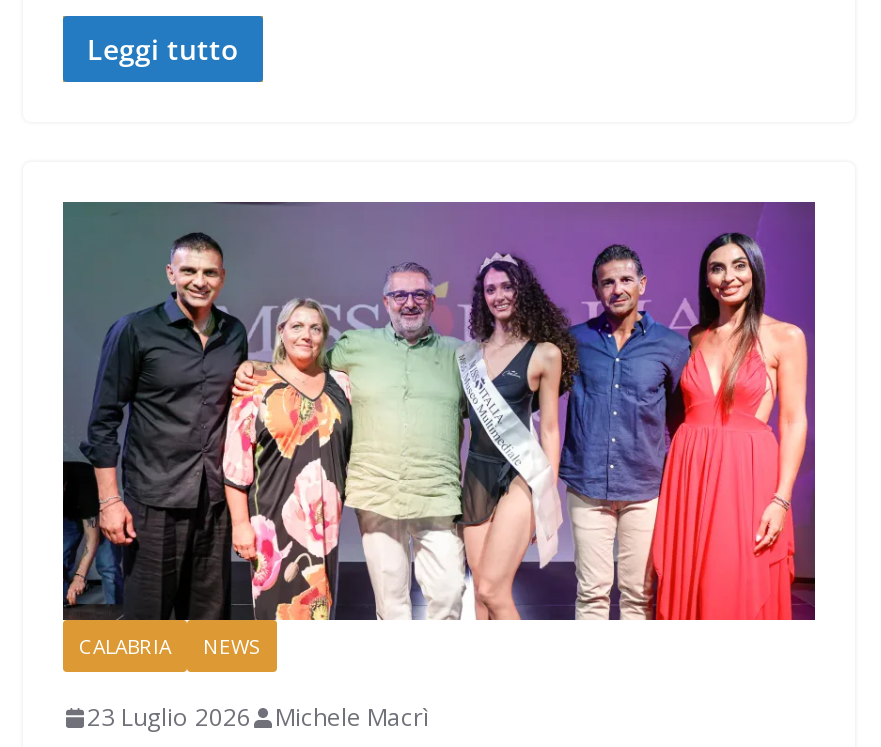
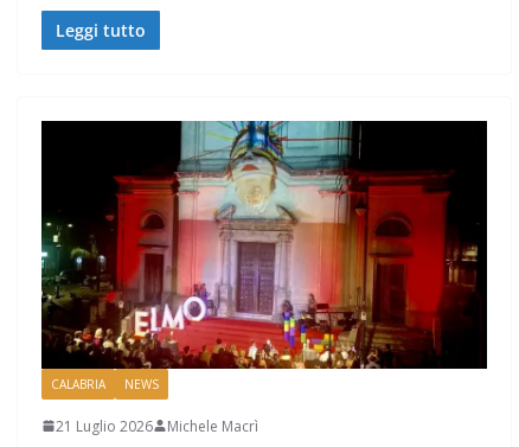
- [image]
- 23 Luglio 2026 Michele Macrì
+ [image]
+ 21 Luglio 2026 Michele Macrì
